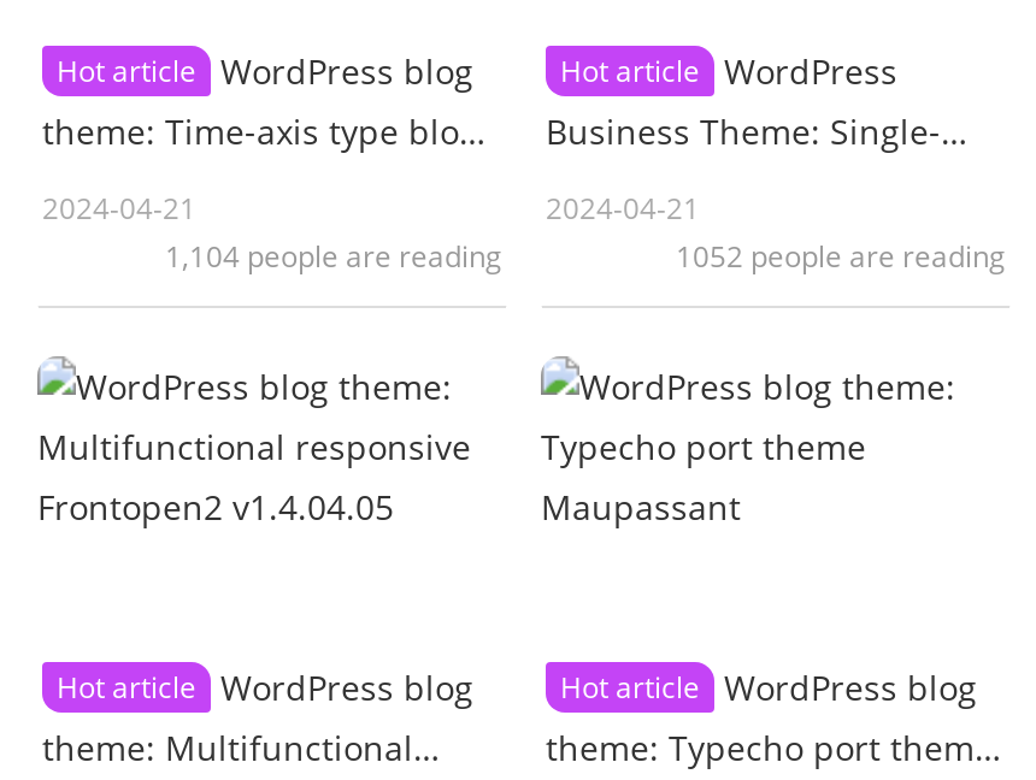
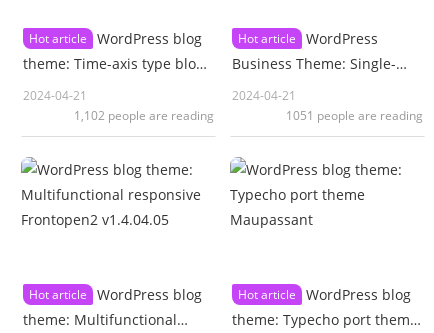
- 1,104 people are reading
+ 1,102 people are reading

- 1052 people are reading
+ 1051 people are reading
